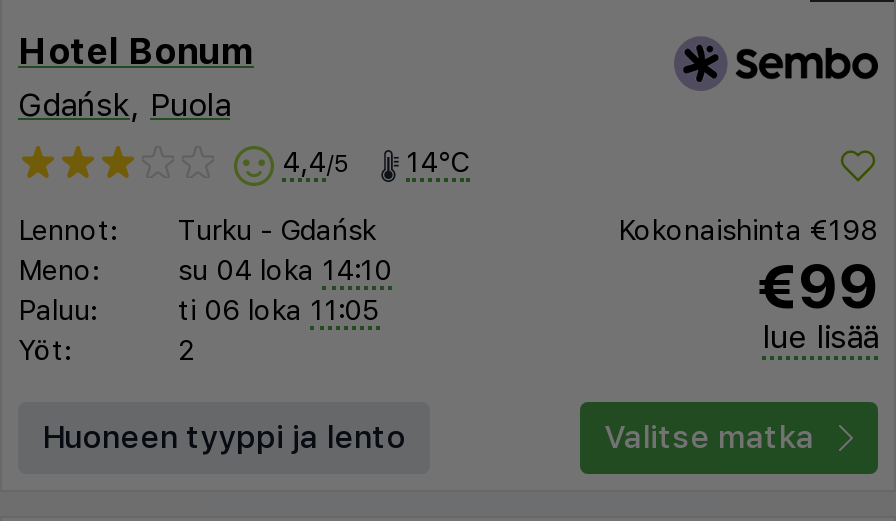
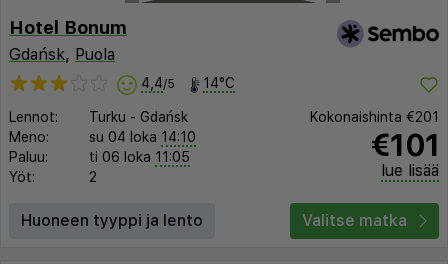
- Kokonaishinta €198
+ Kokonaishinta €201

- €99
+ €101
